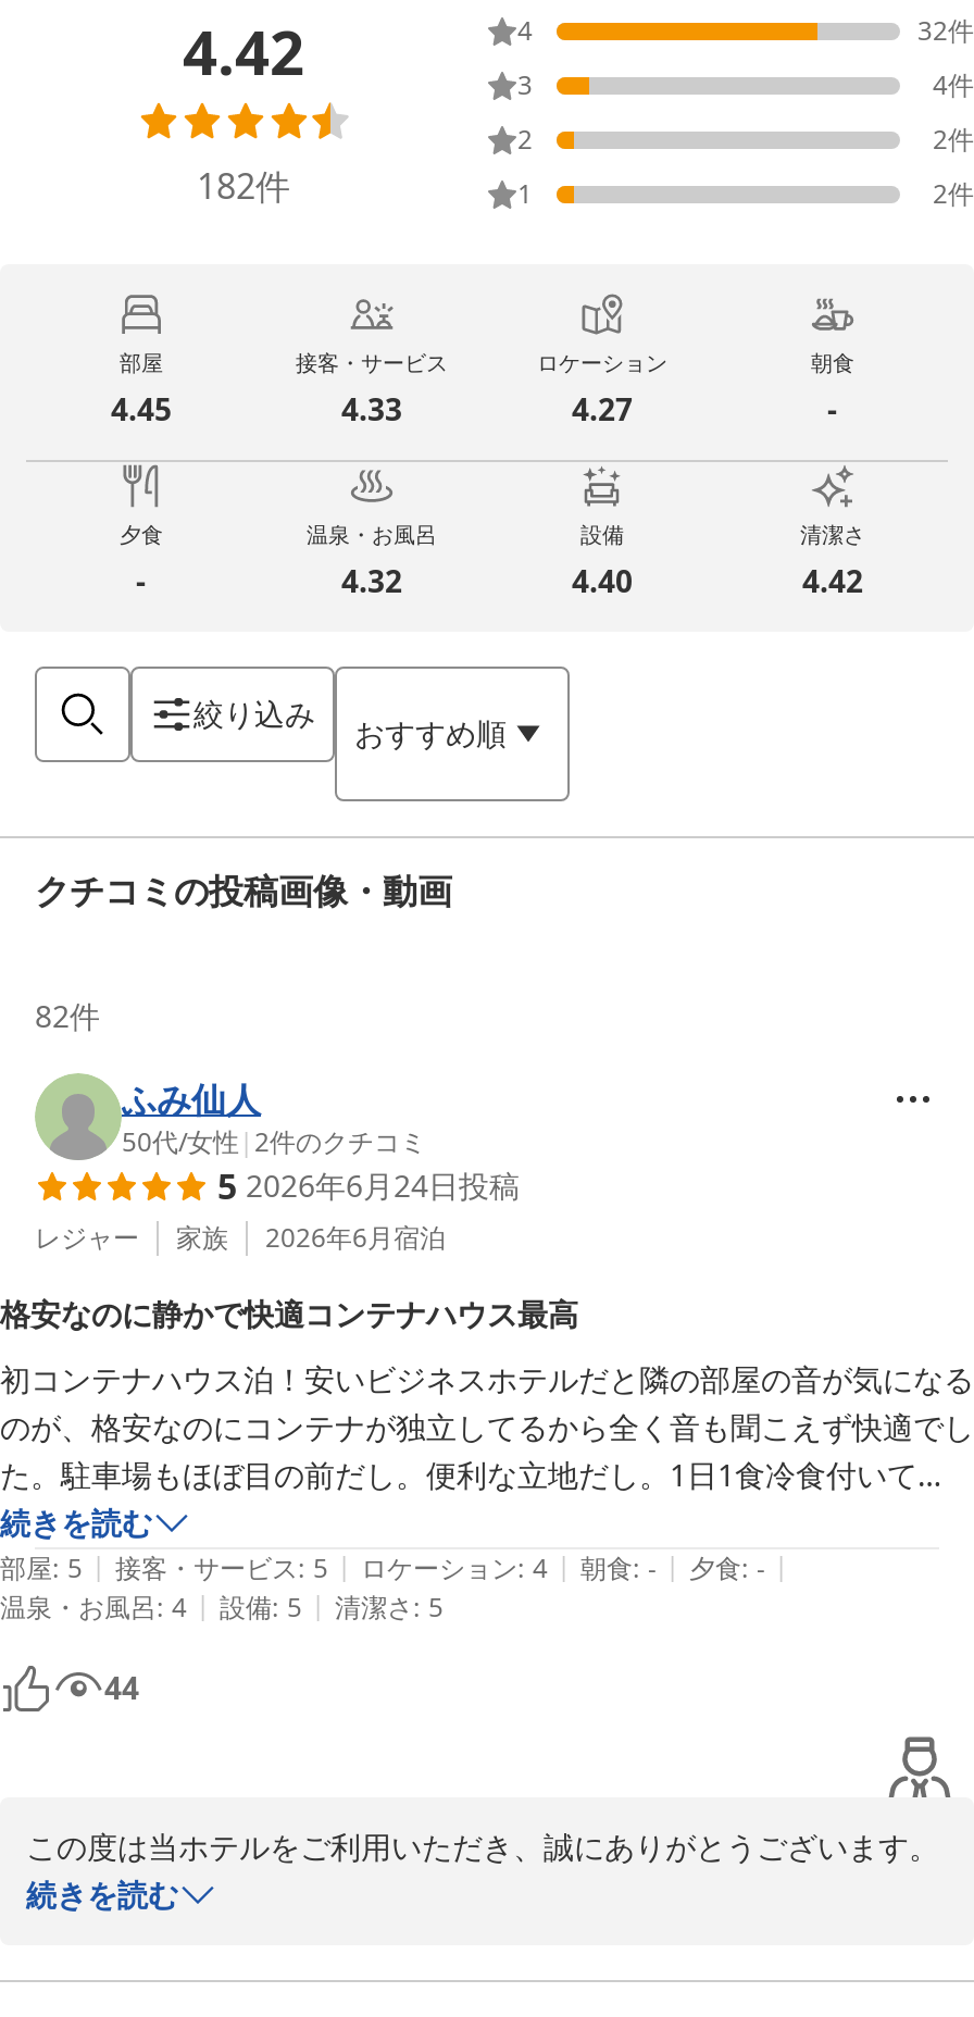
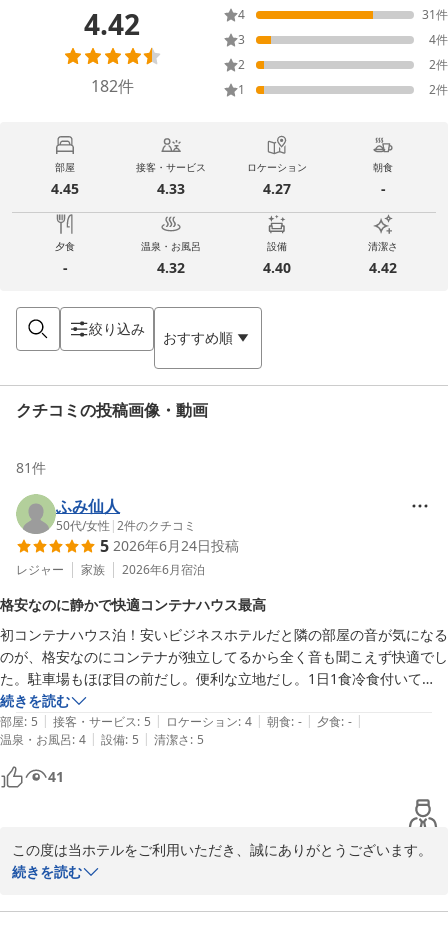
- 32件
+ 31件

- 82件
+ 81件

- 44
+ 41
